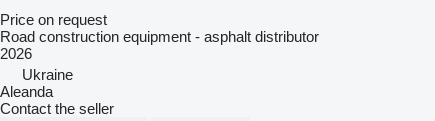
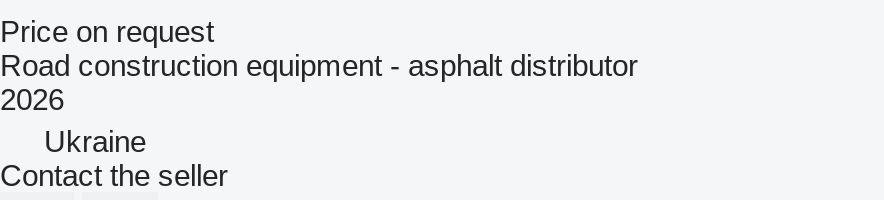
- Aleanda
